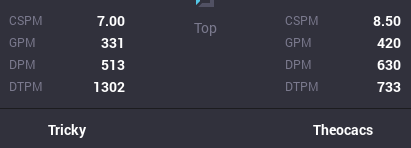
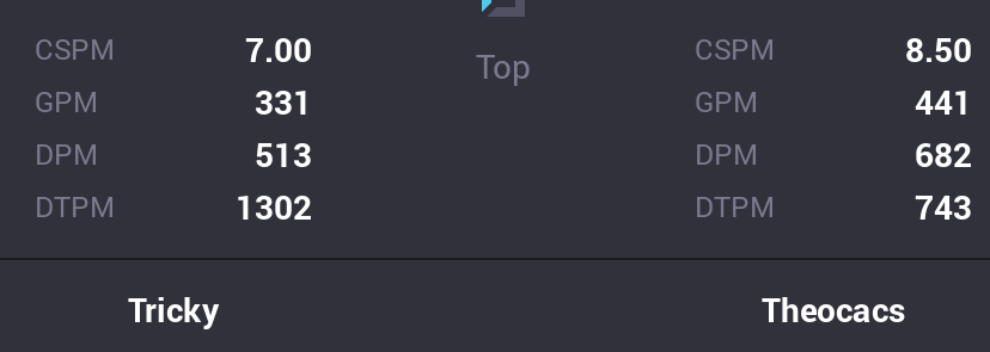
- 420
+ 441

- 630
+ 682

- 733
+ 743
